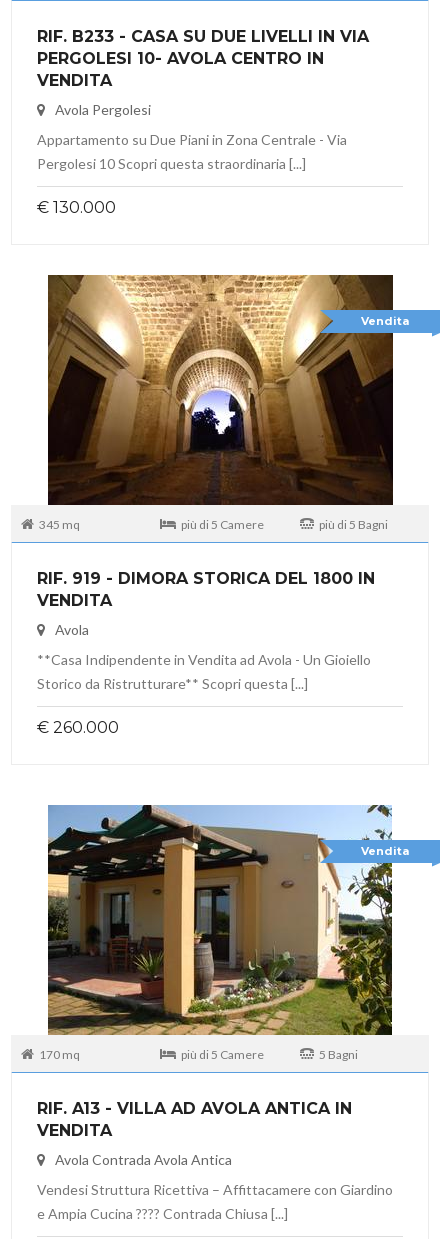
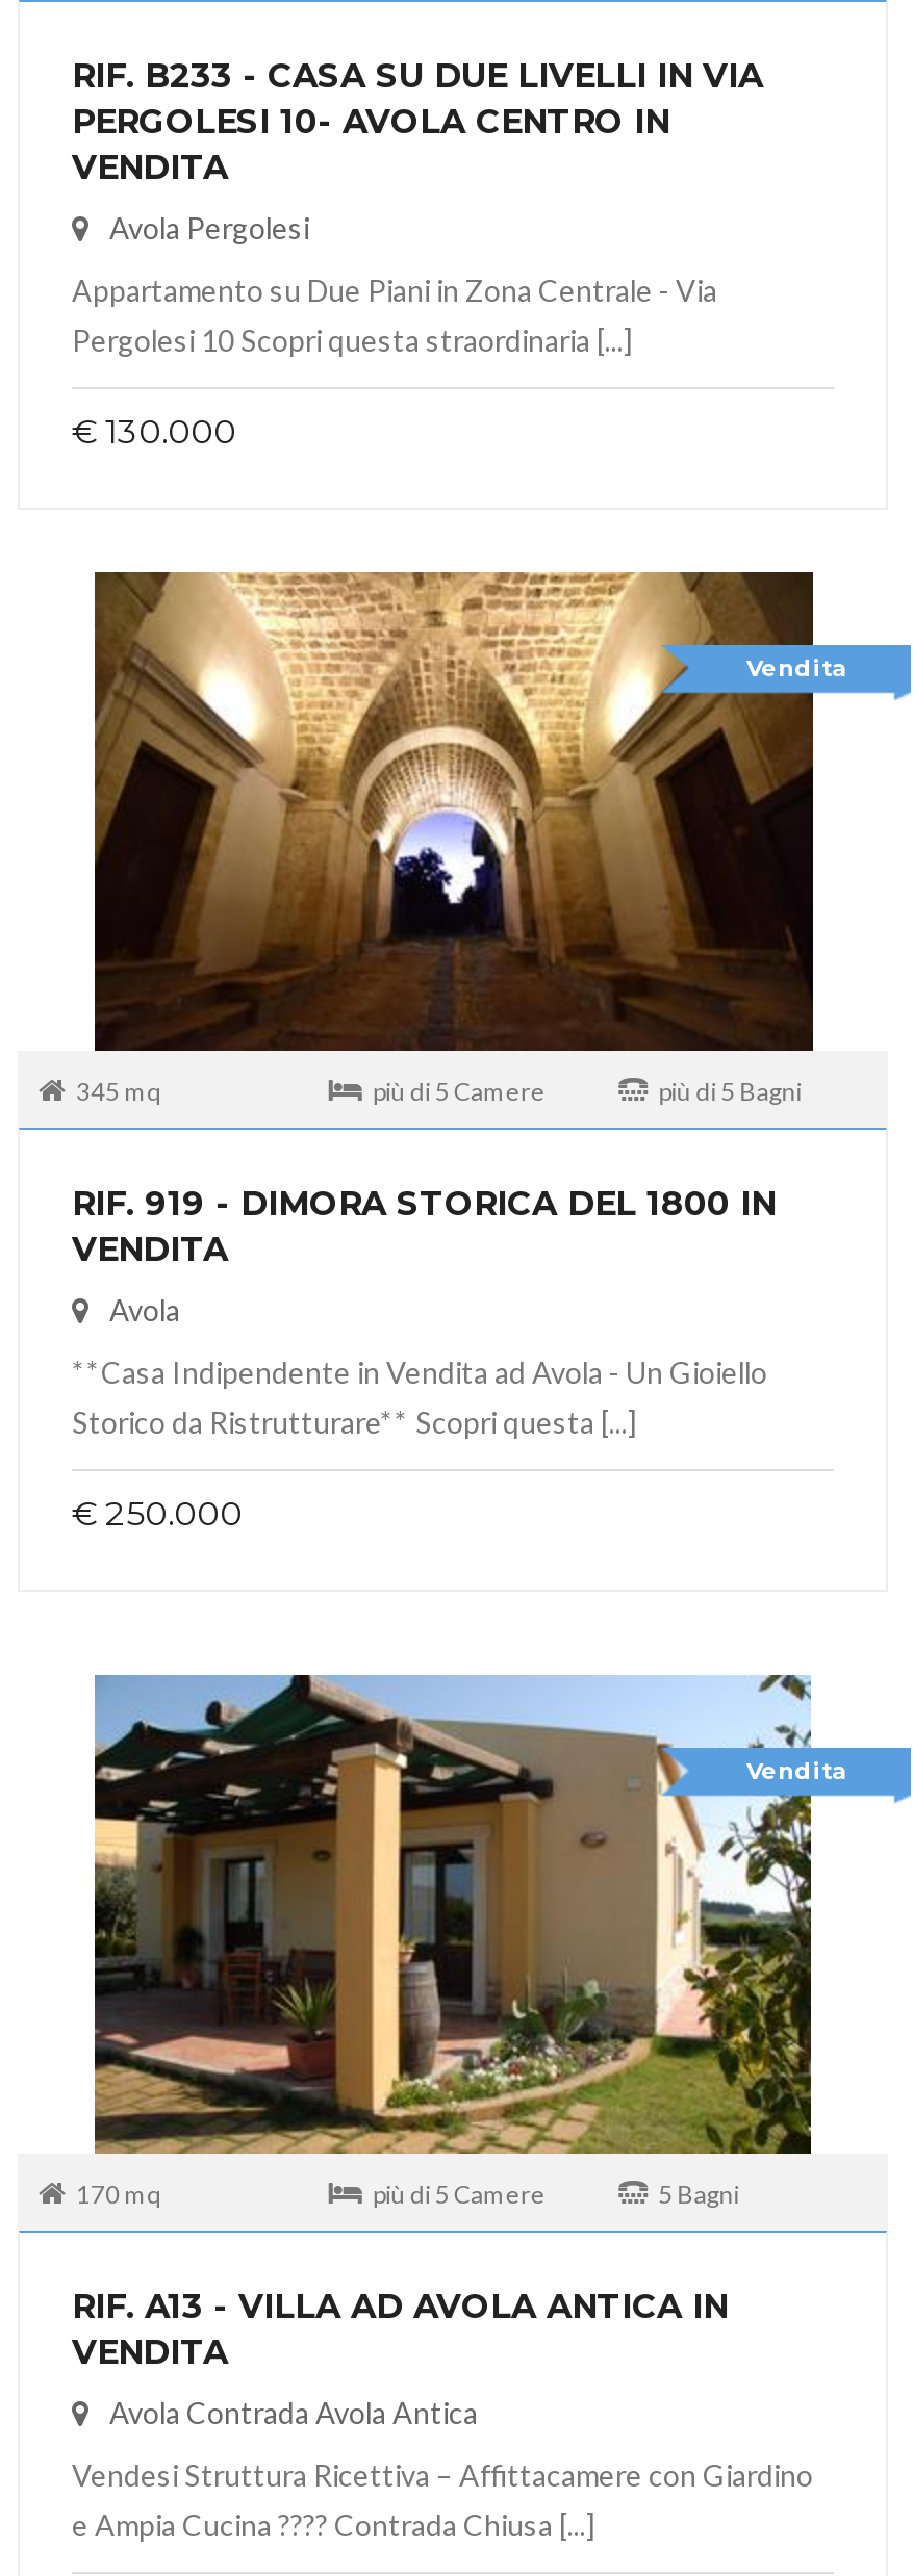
- € 260.000
+ € 250.000
